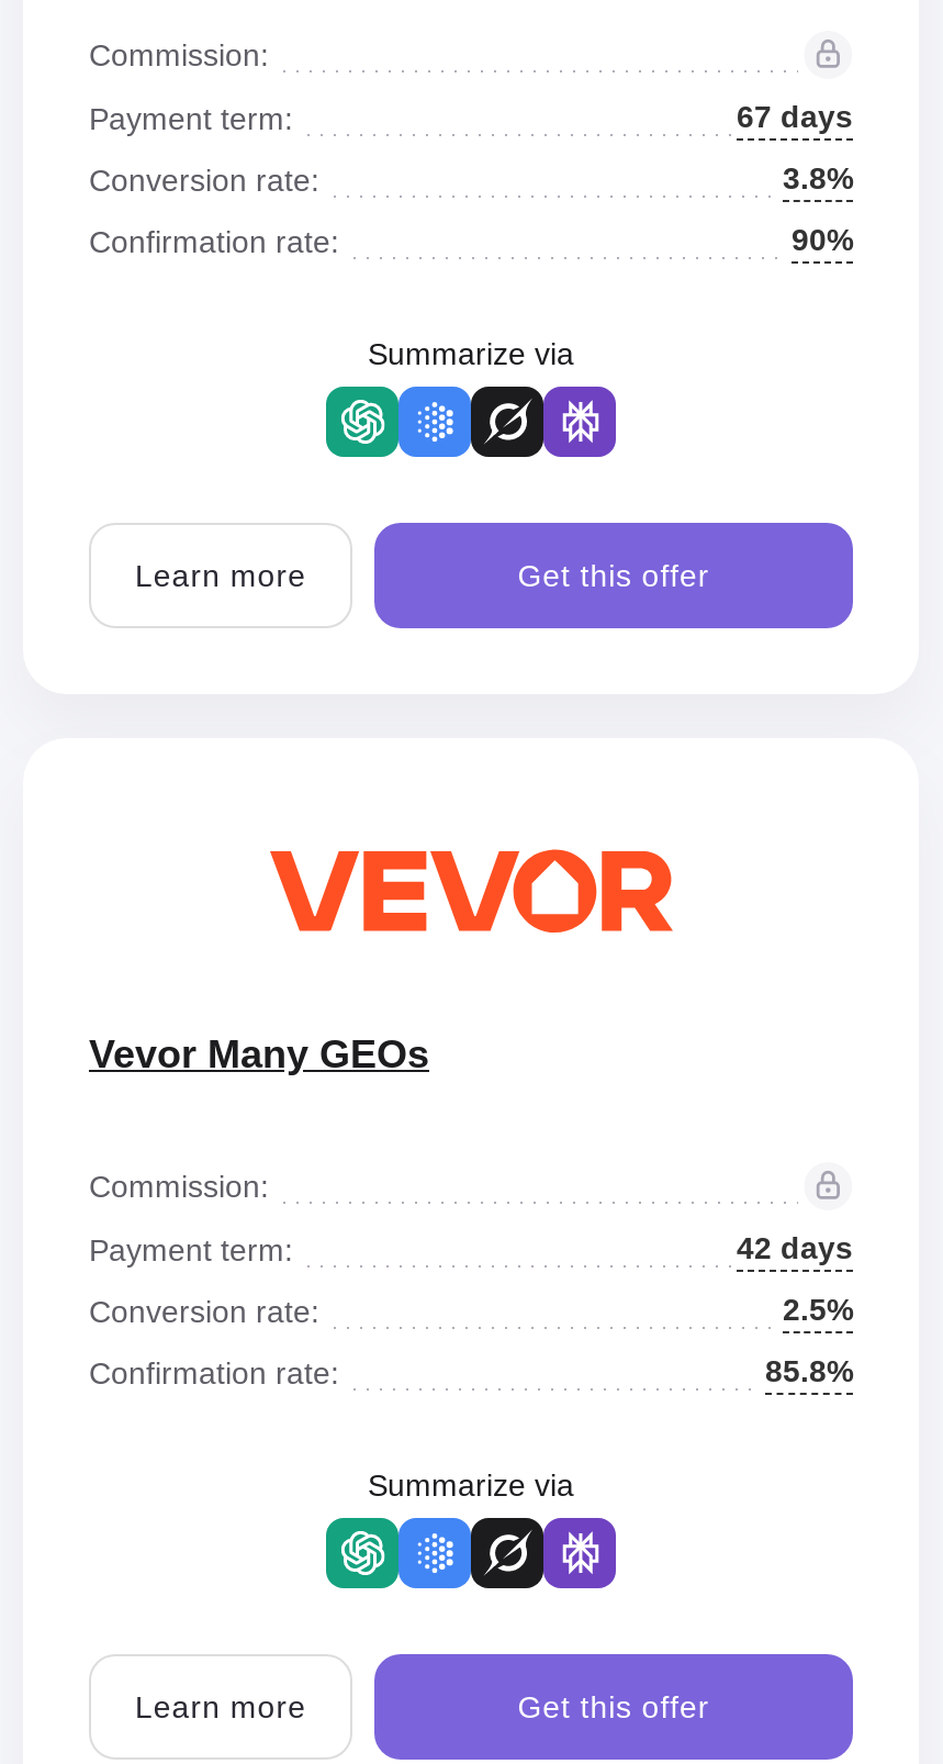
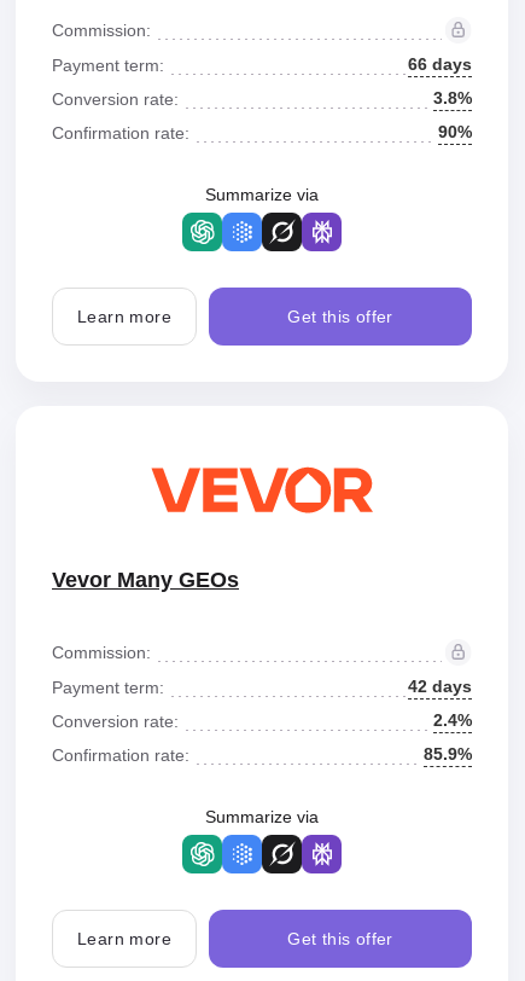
- 67 days
+ 66 days

- 2.5%
+ 2.4%

- 85.8%
+ 85.9%
